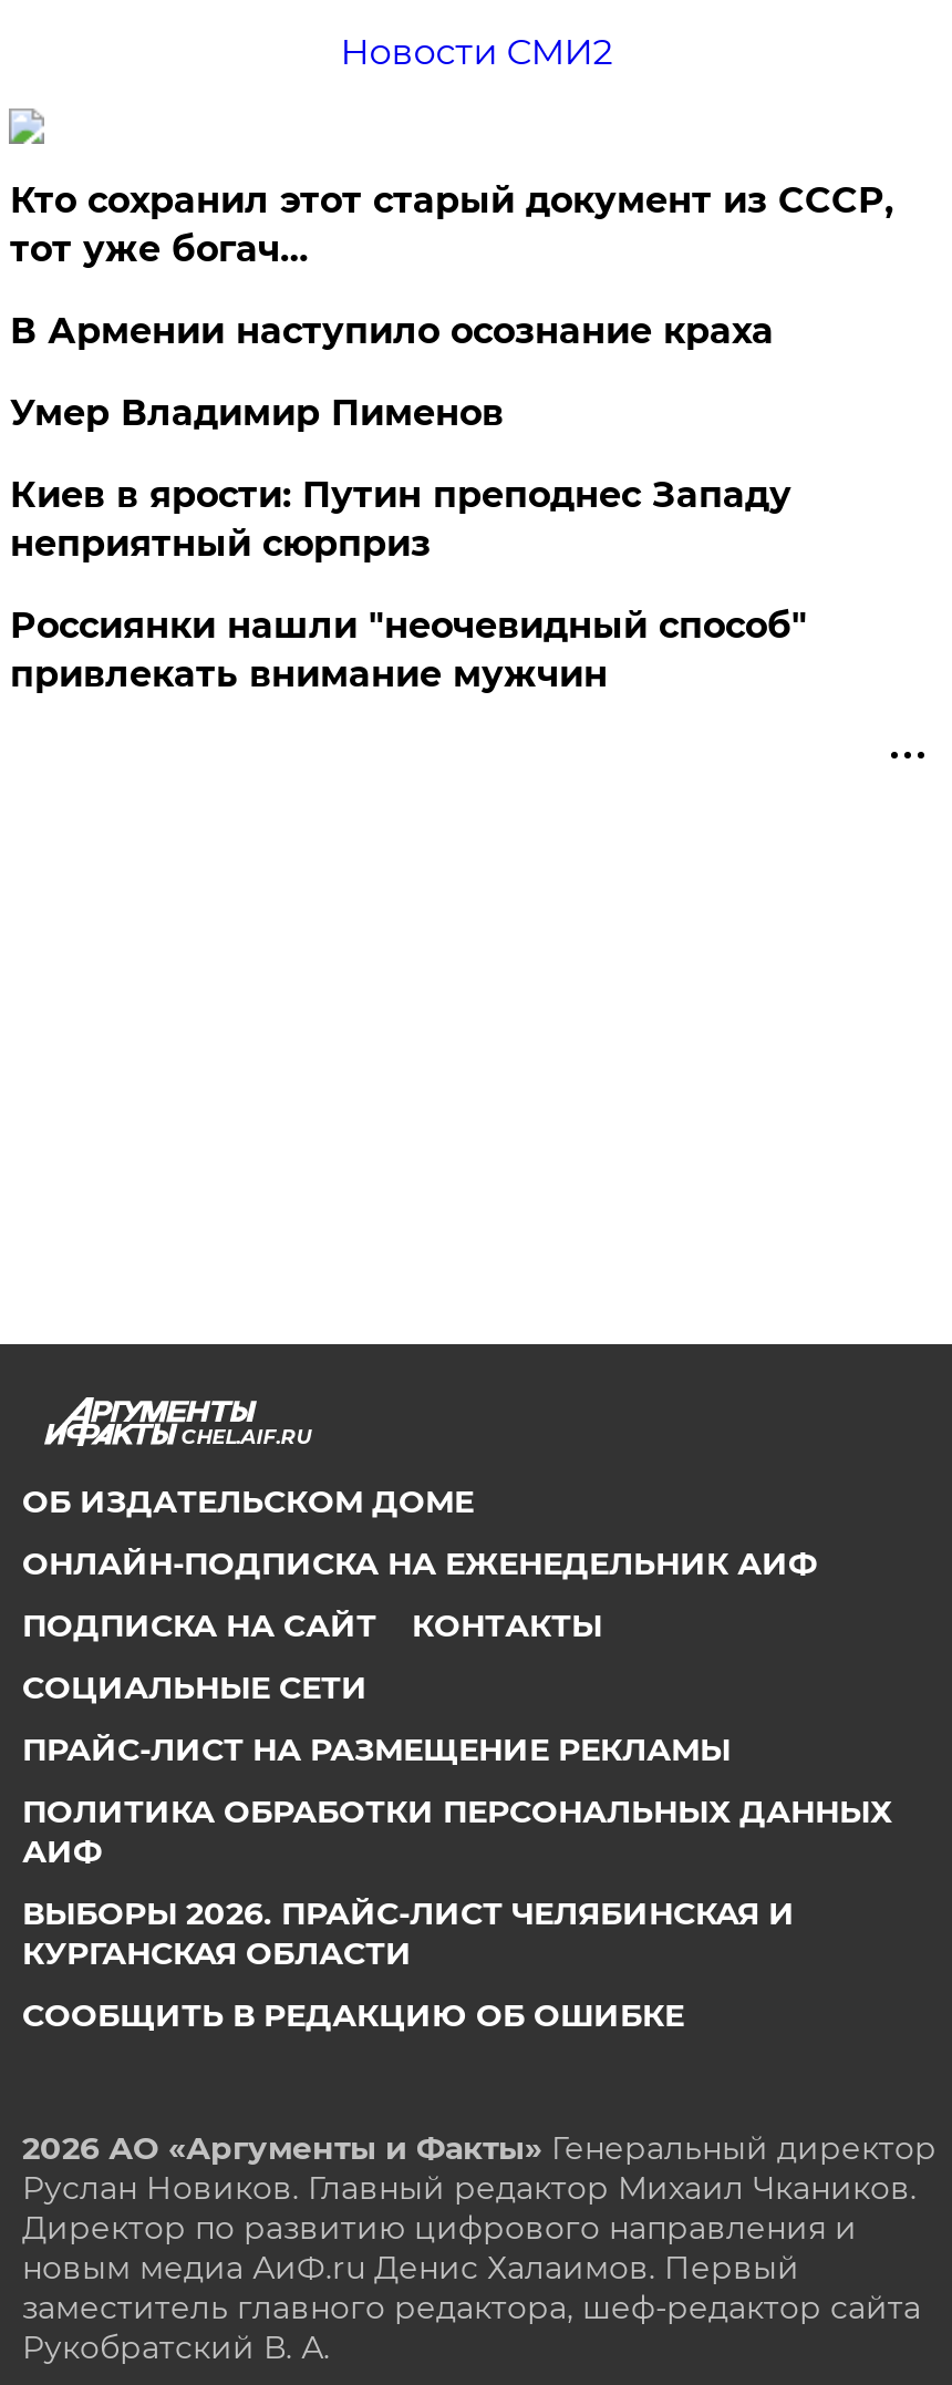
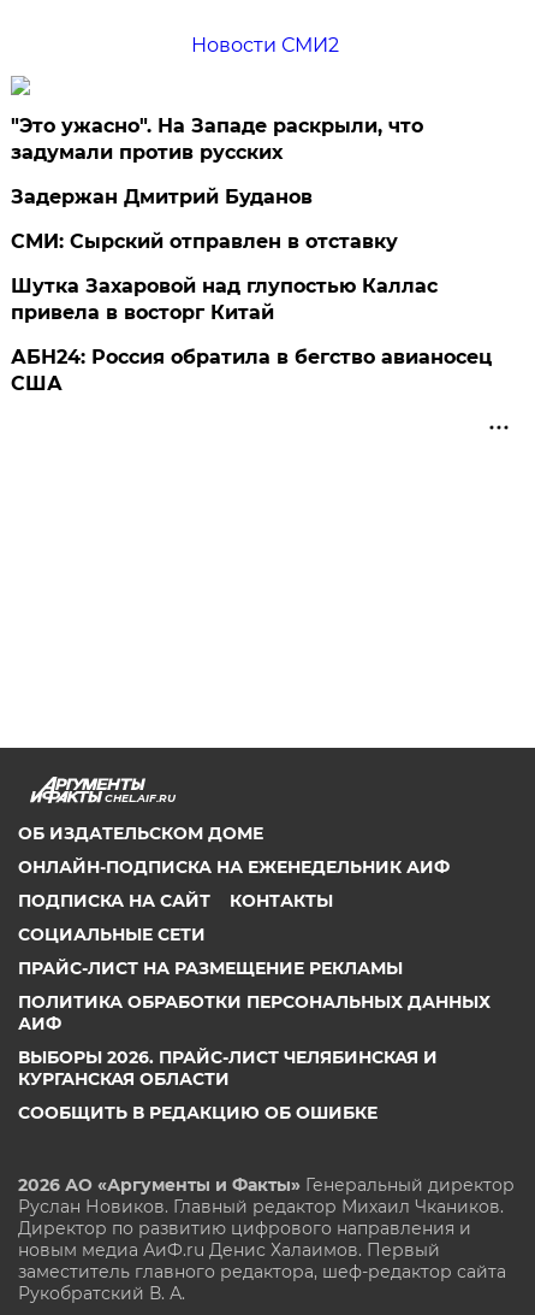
- Кто сохранил этот старый документ из СССР,
- тот уже богач…
+ "Это ужасно". На Западе раскрыли, что
+ задумали против русских

- В Армении наступило осознание краха
+ Задержан Дмитрий Буданов

- Умер Владимир Пименов
+ СМИ: Сырский отправлен в отставку

- Киев в ярости: Путин преподнес Западу
- неприятный сюрприз
+ Шутка Захаровой над глупостью Каллас
+ привела в восторг Китай

- Россиянки нашли "неочевидный способ"
- привлекать внимание мужчин
+ АБН24: Россия обратила в бегство авианосец
+ США
